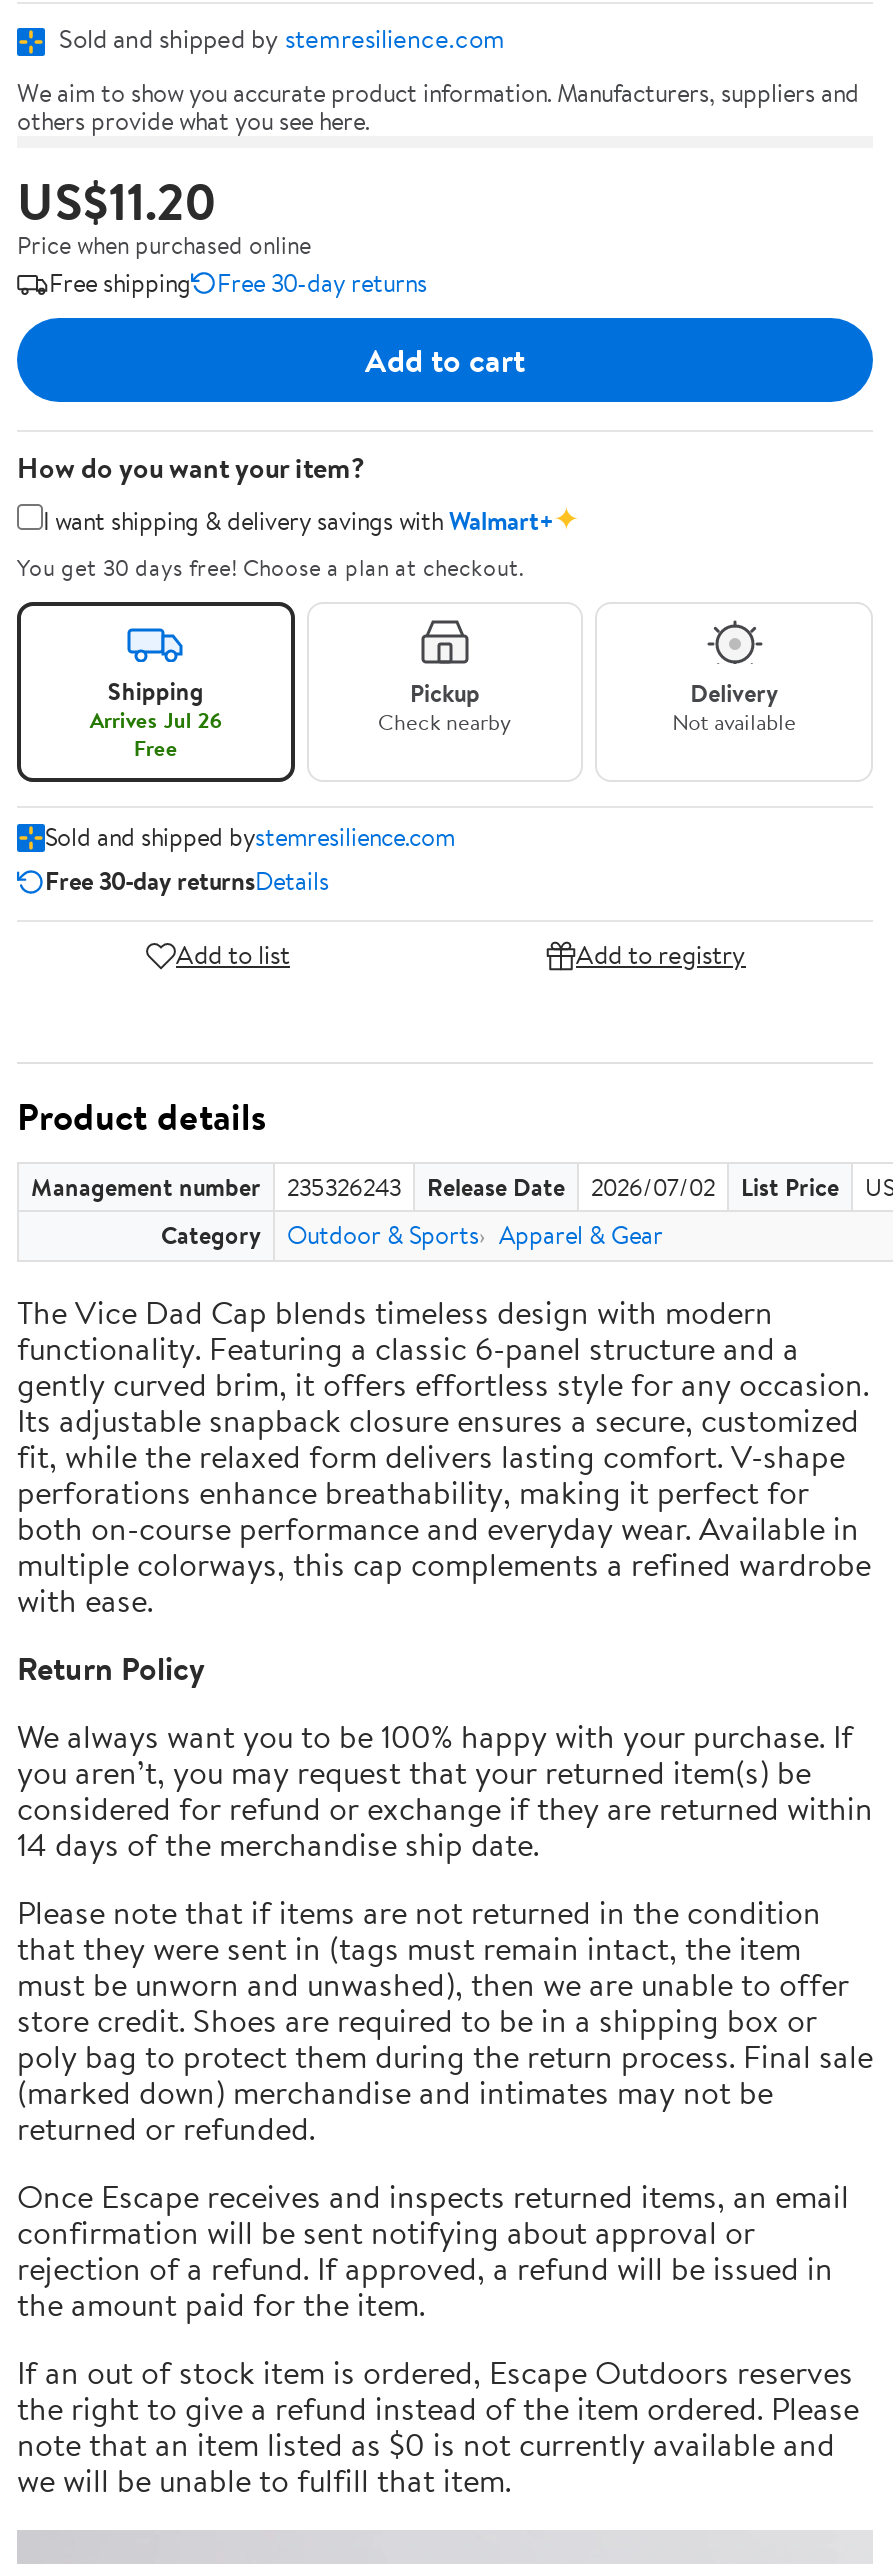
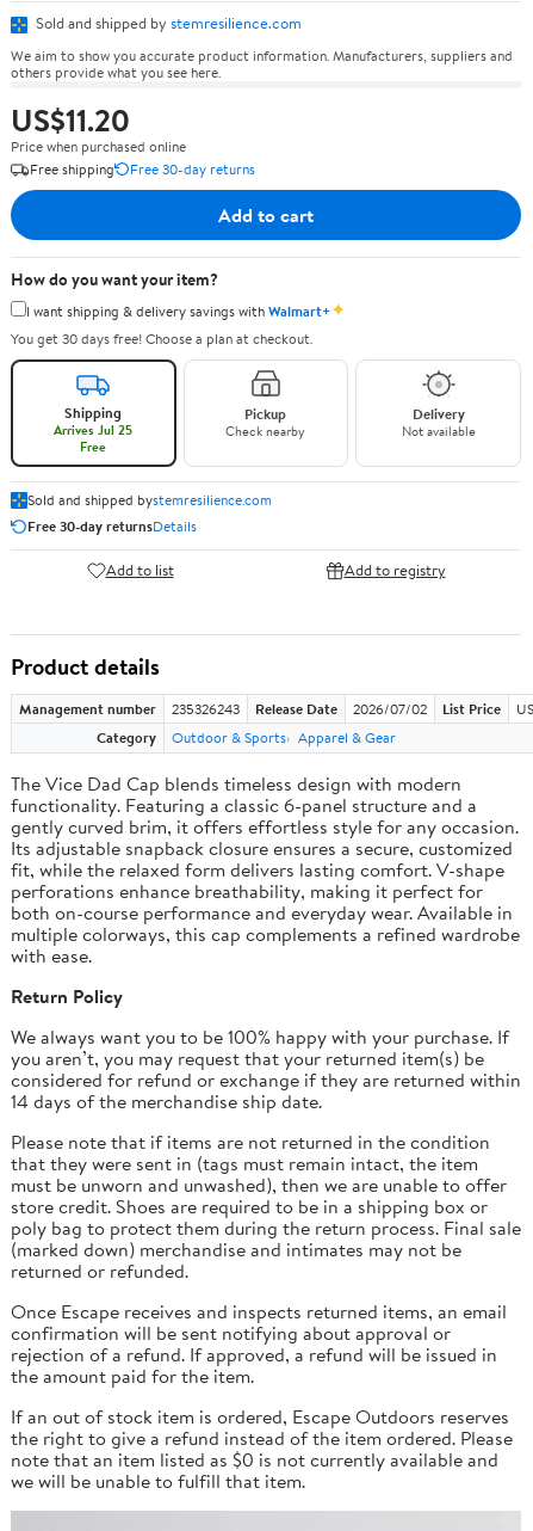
- Arrives Jul 26
+ Arrives Jul 25
